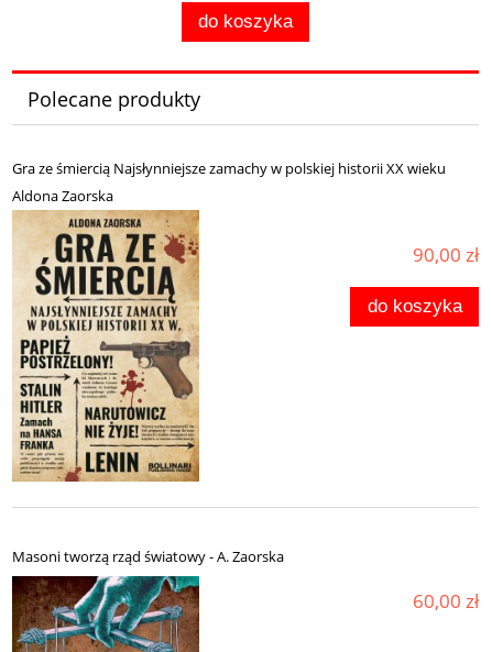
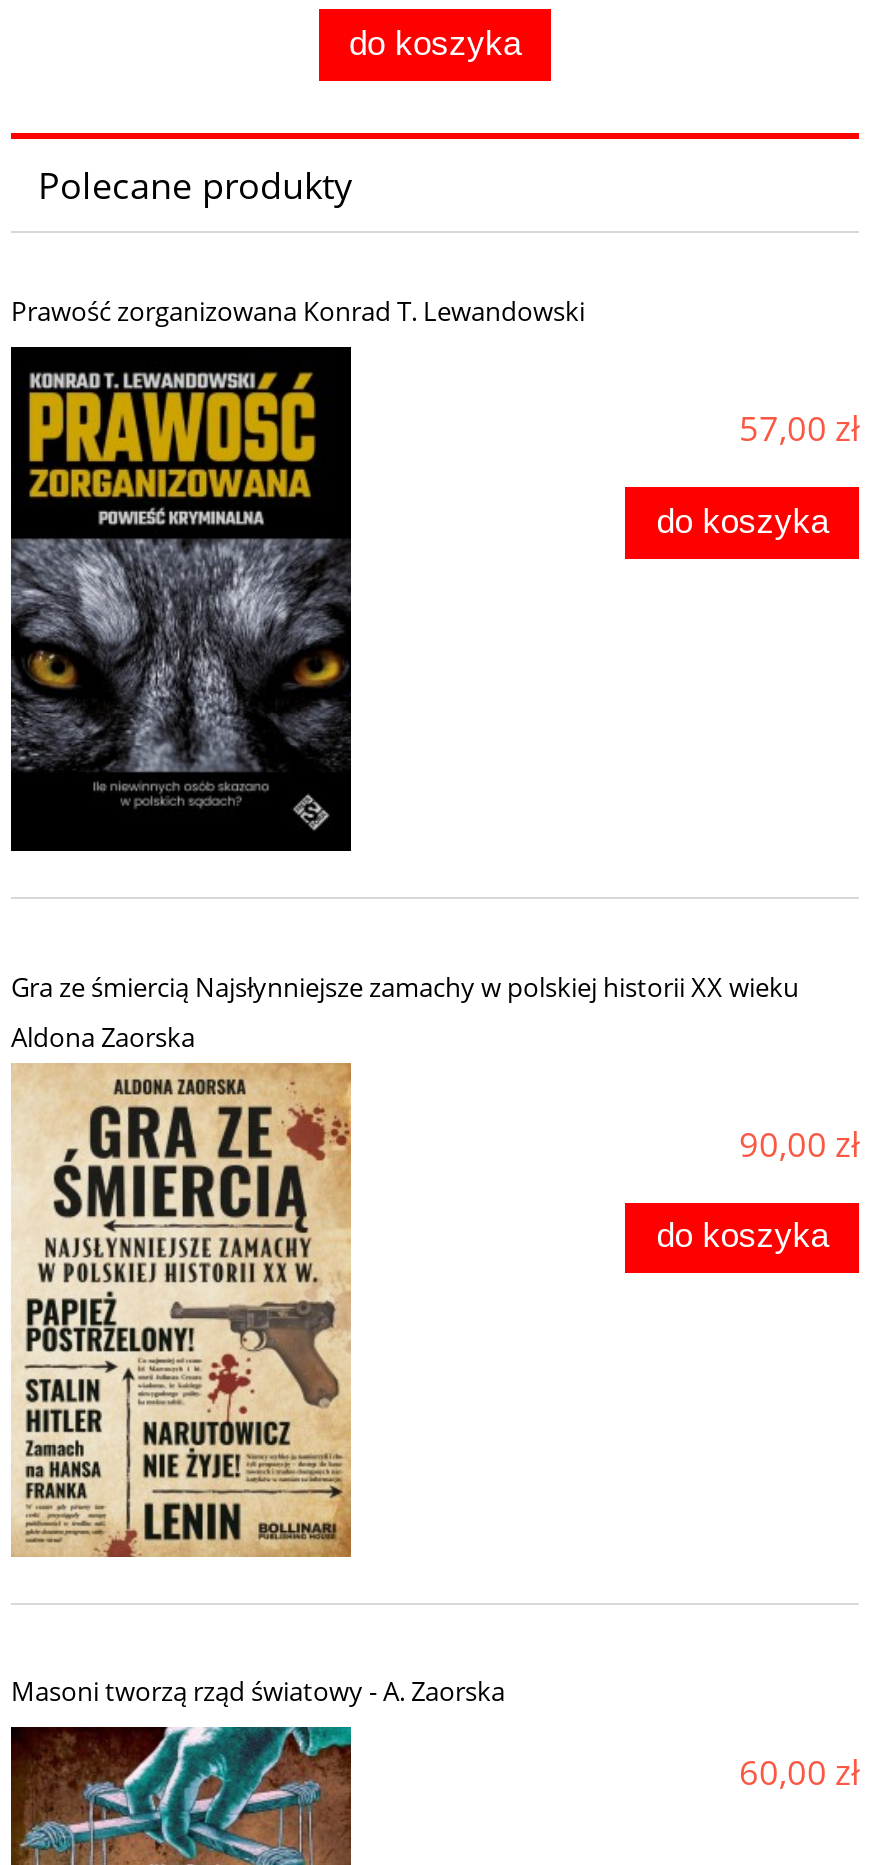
+ [image]
+ Prawość zorganizowana Konrad T. Lewandowski
+ 57,00 zł
+ do koszyka
